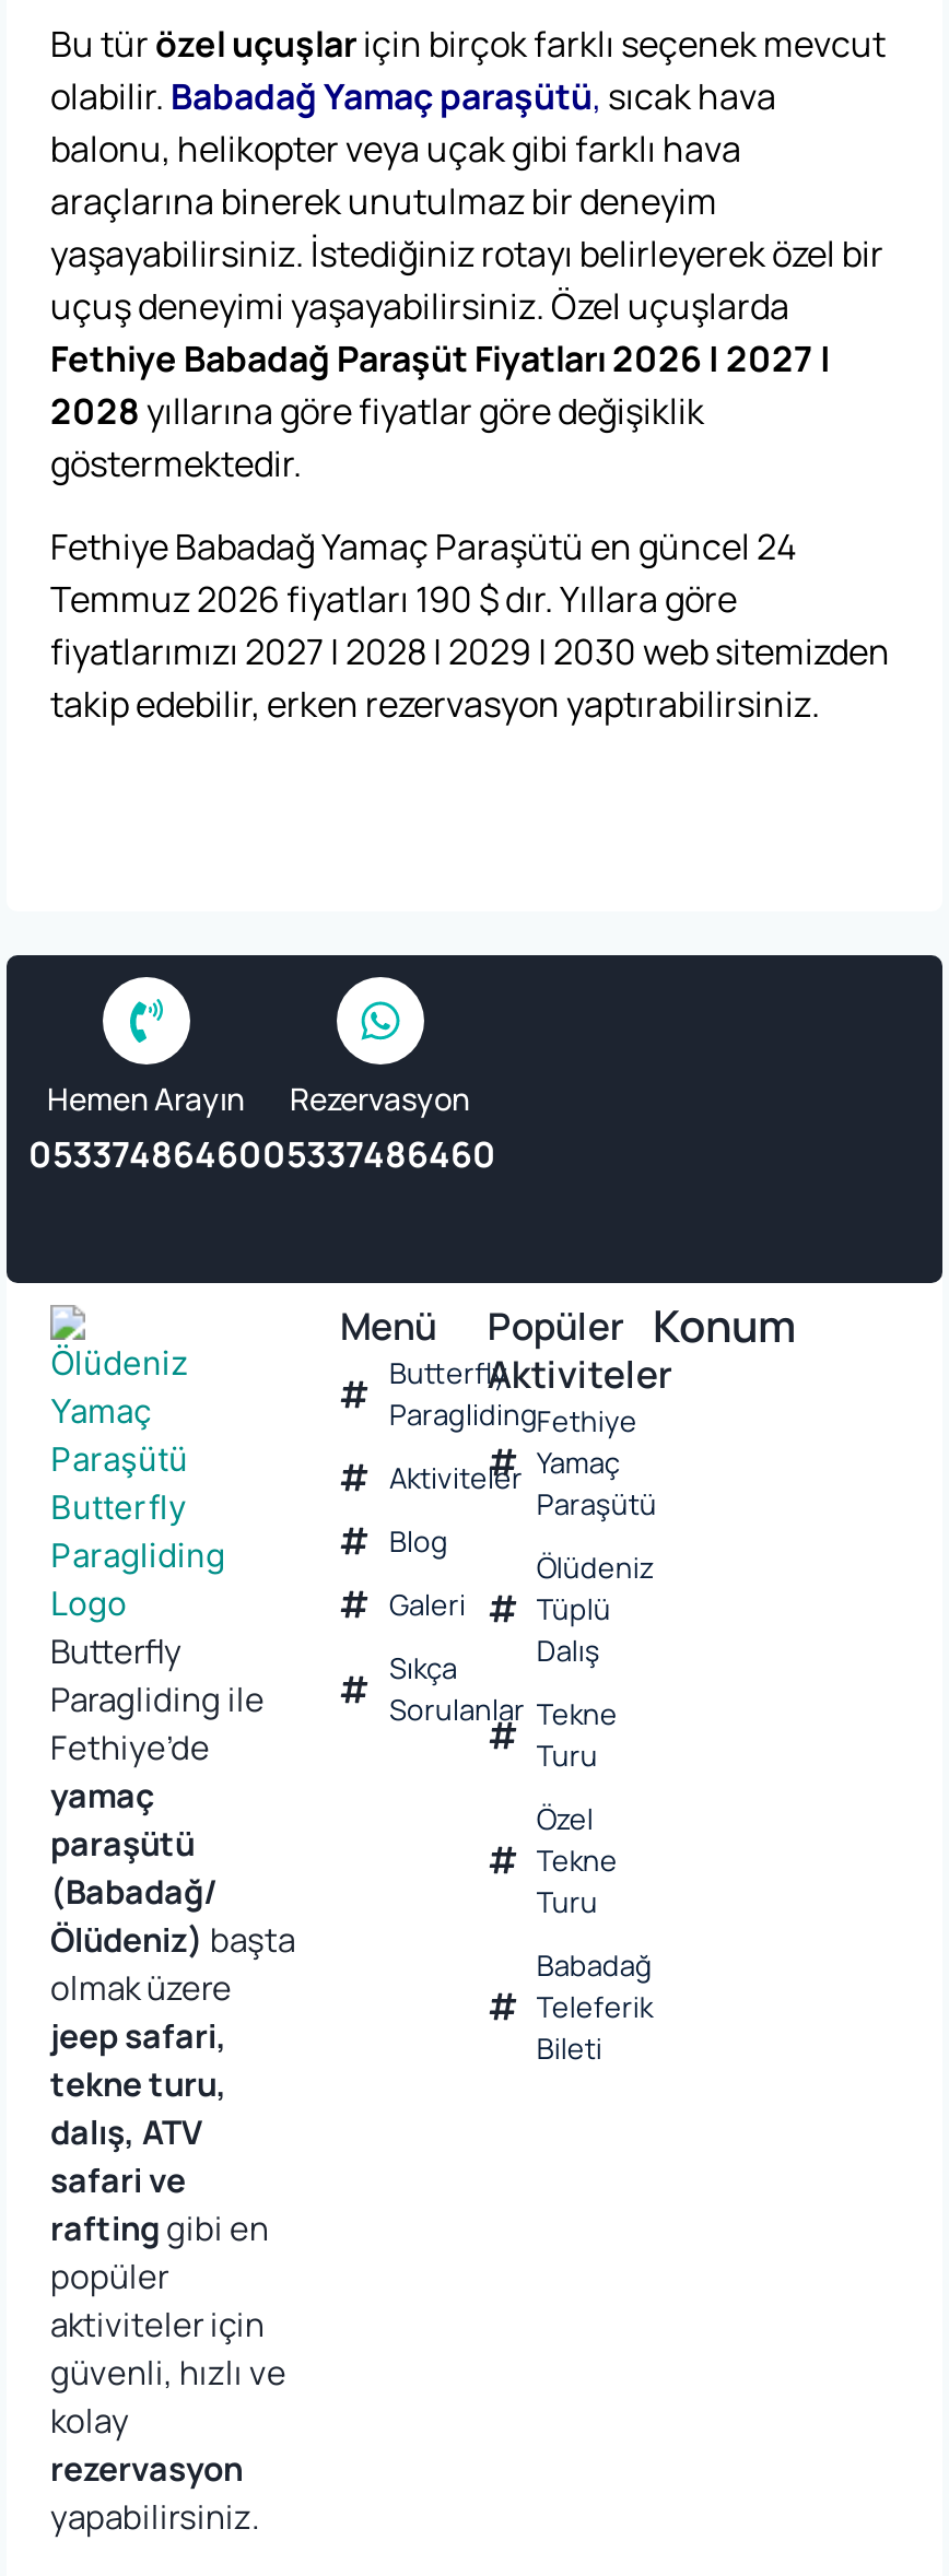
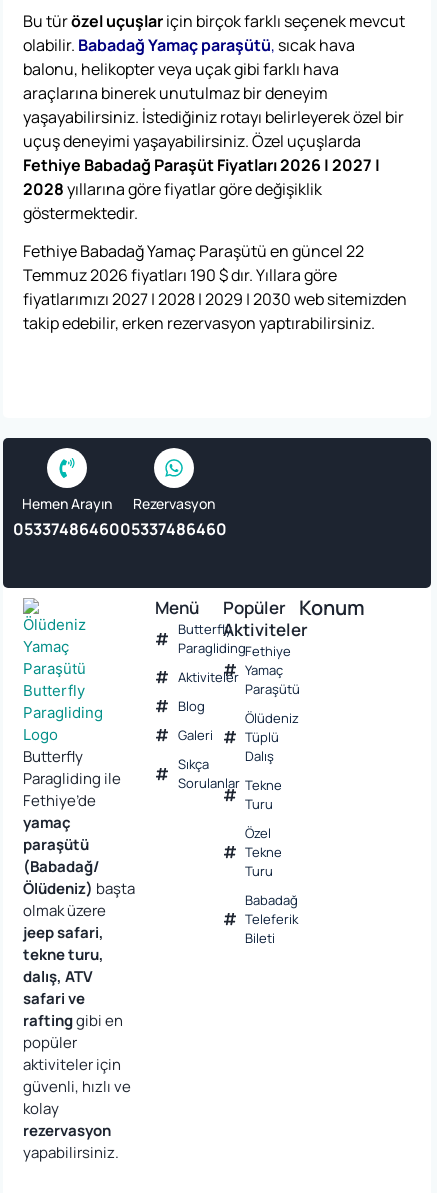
- Fethiye Babadağ Yamaç Paraşütü en güncel 24
+ Fethiye Babadağ Yamaç Paraşütü en güncel 22
